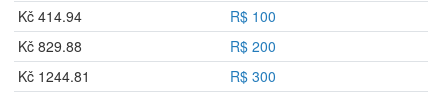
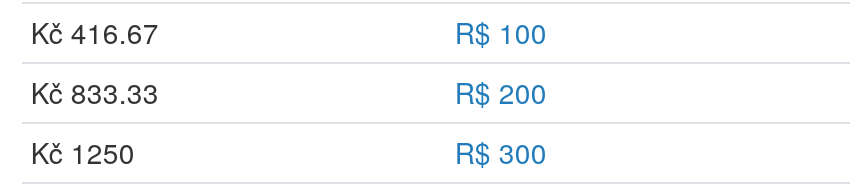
- Kč 414.94
+ Kč 416.67

- Kč 829.88
+ Kč 833.33

- Kč 1244.81
+ Kč 1250
